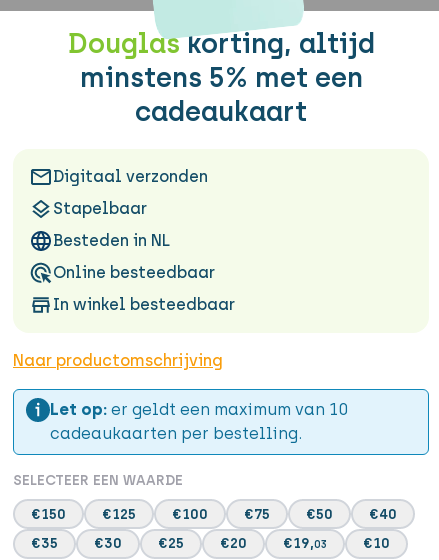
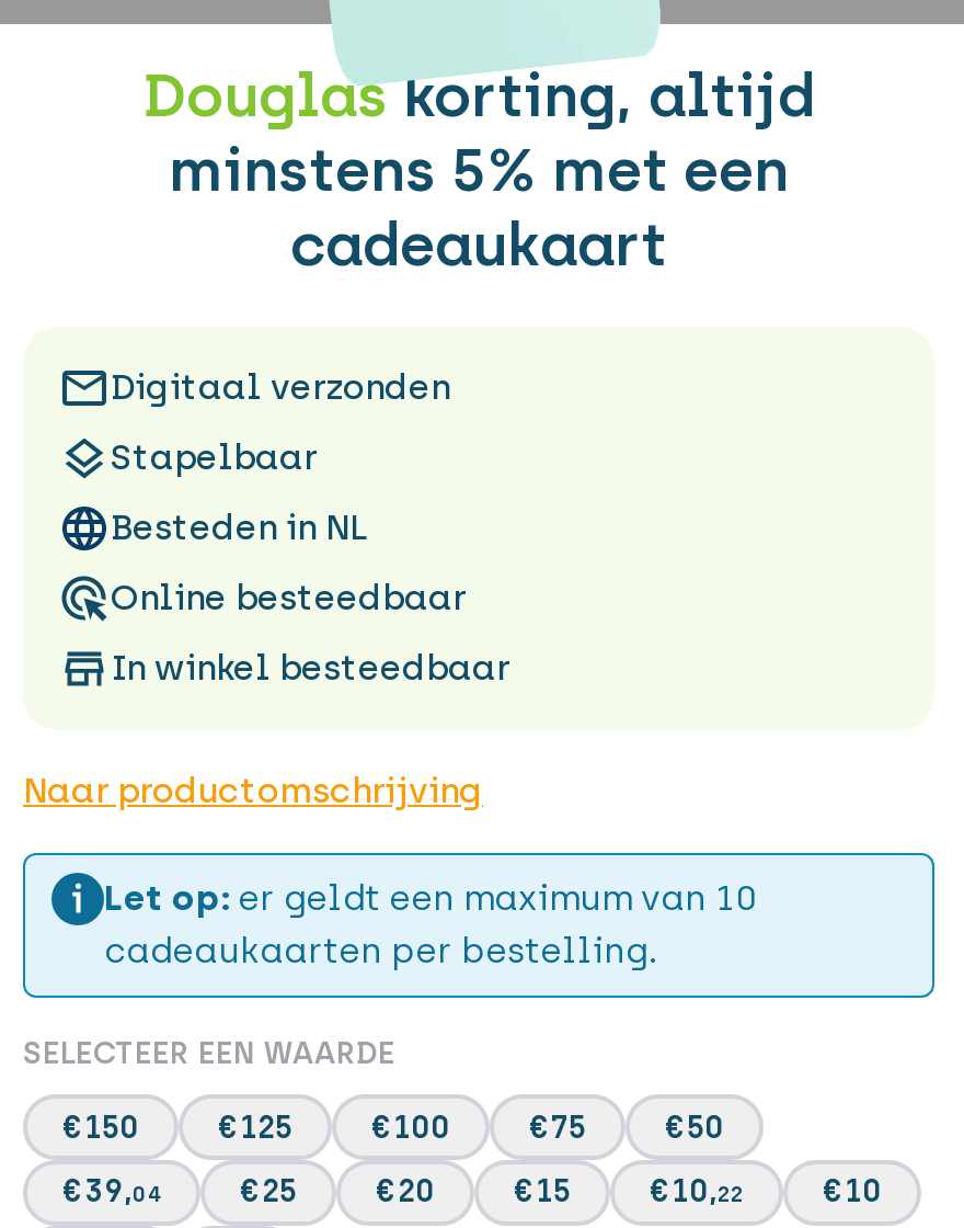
- €40
- €35
- €30
+ €39,04

- €19,03
+ €15
+ €10,22
